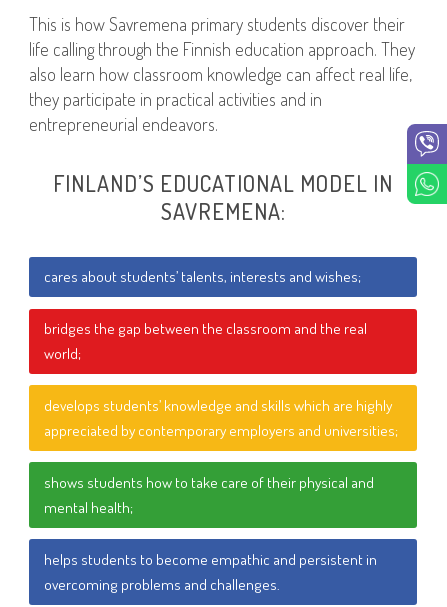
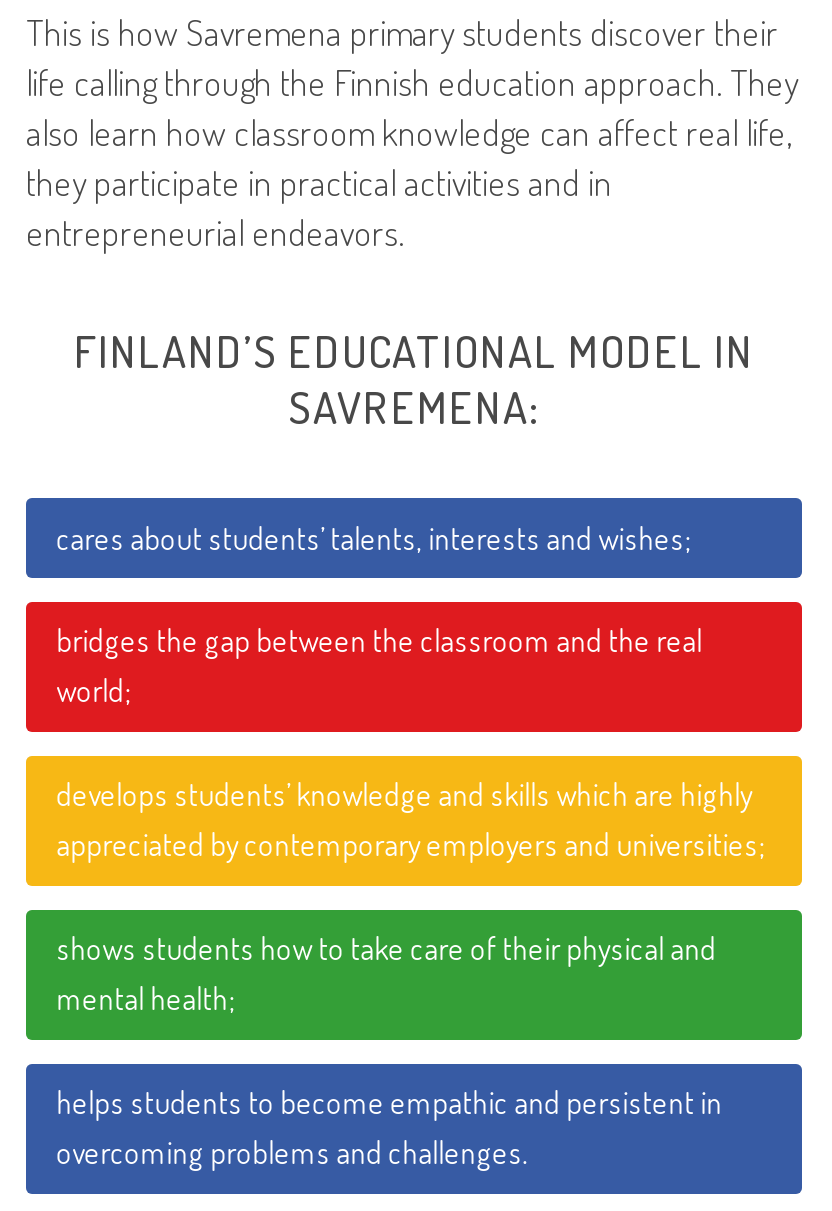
- [image]
